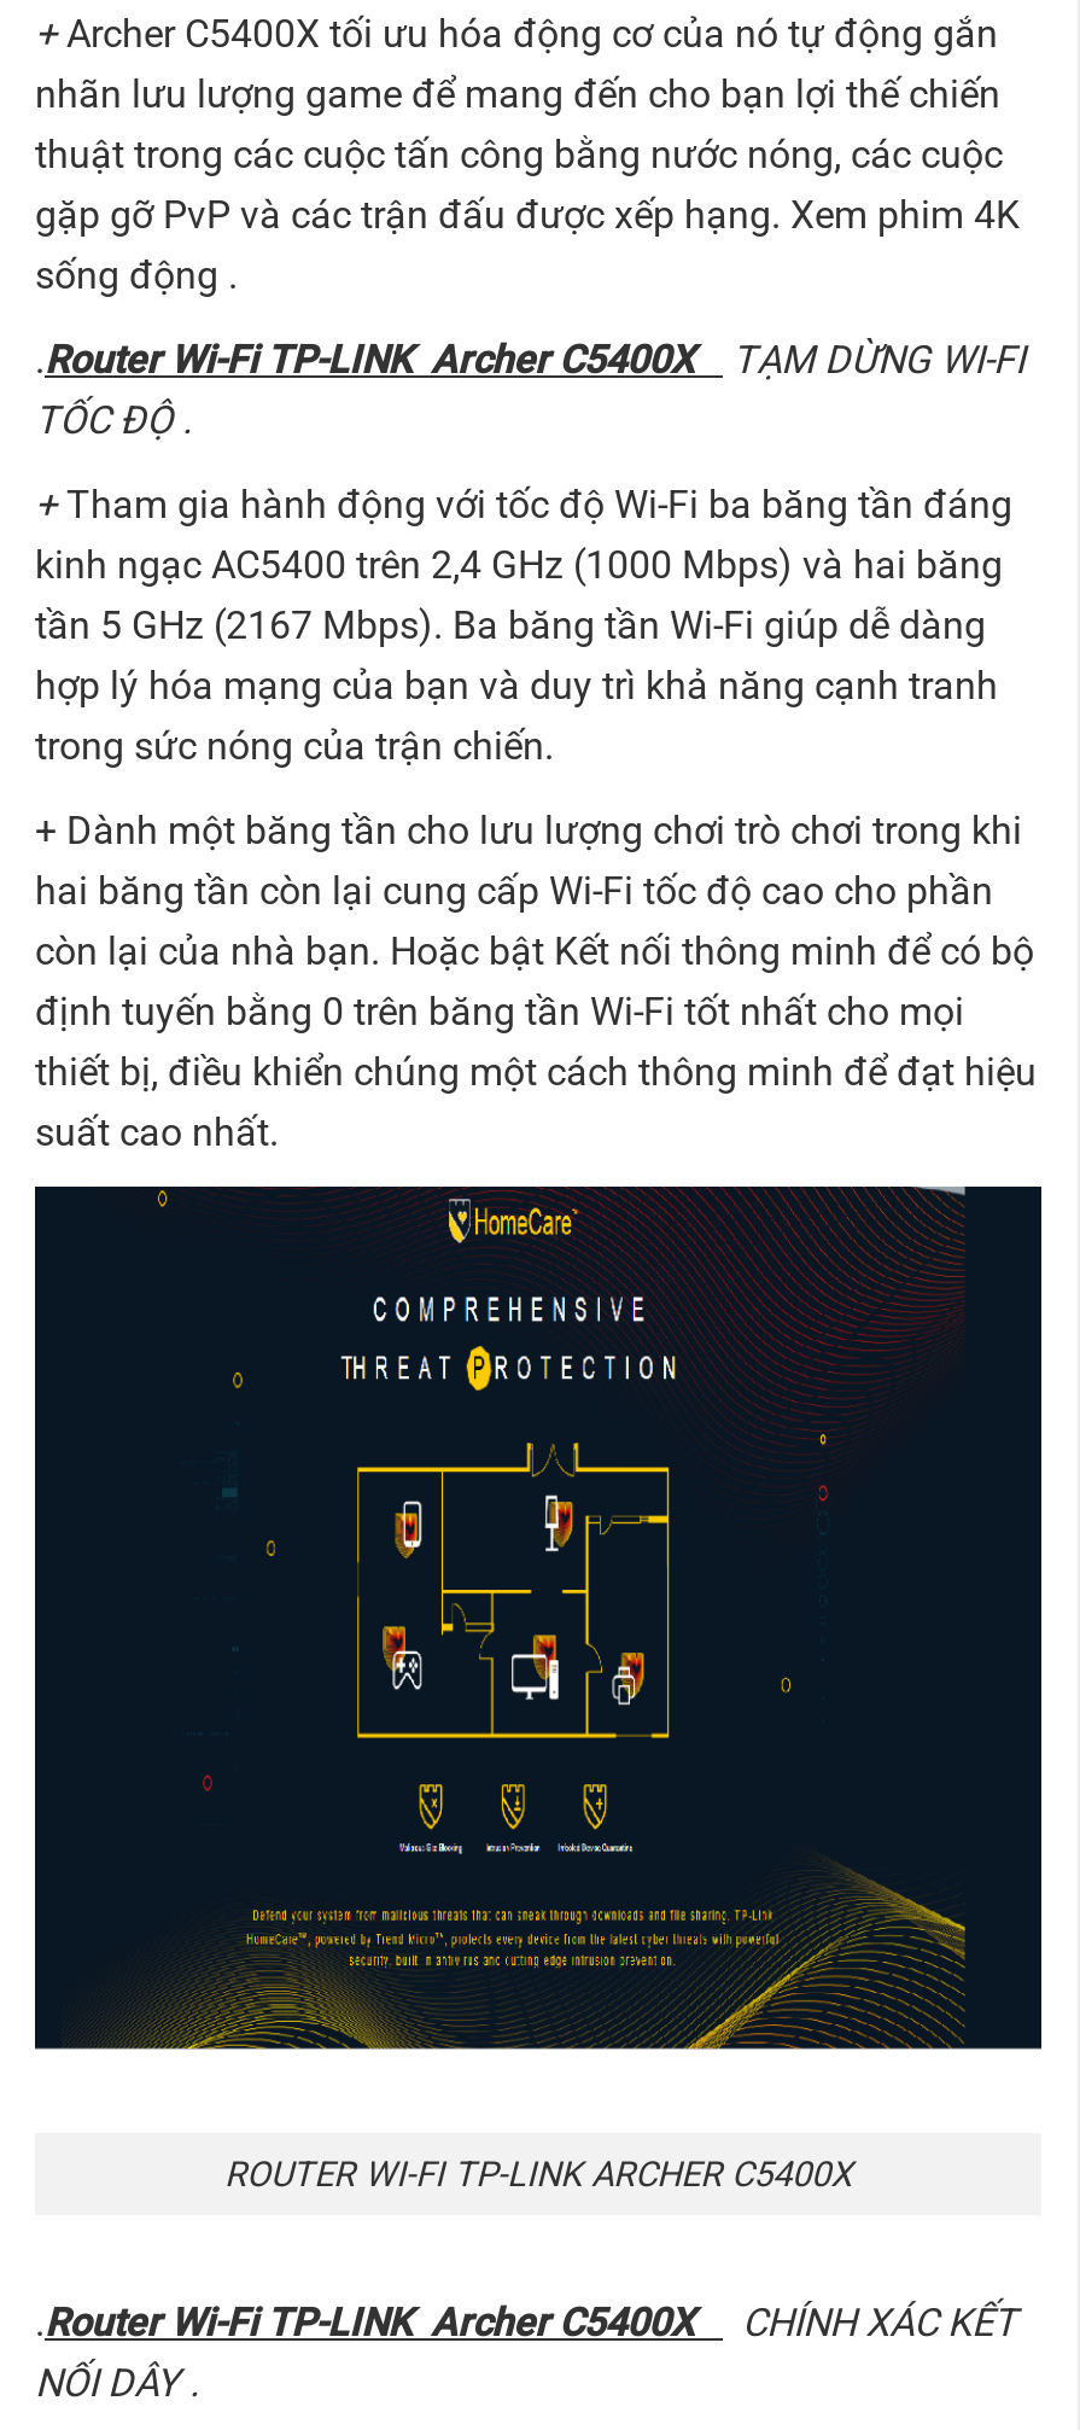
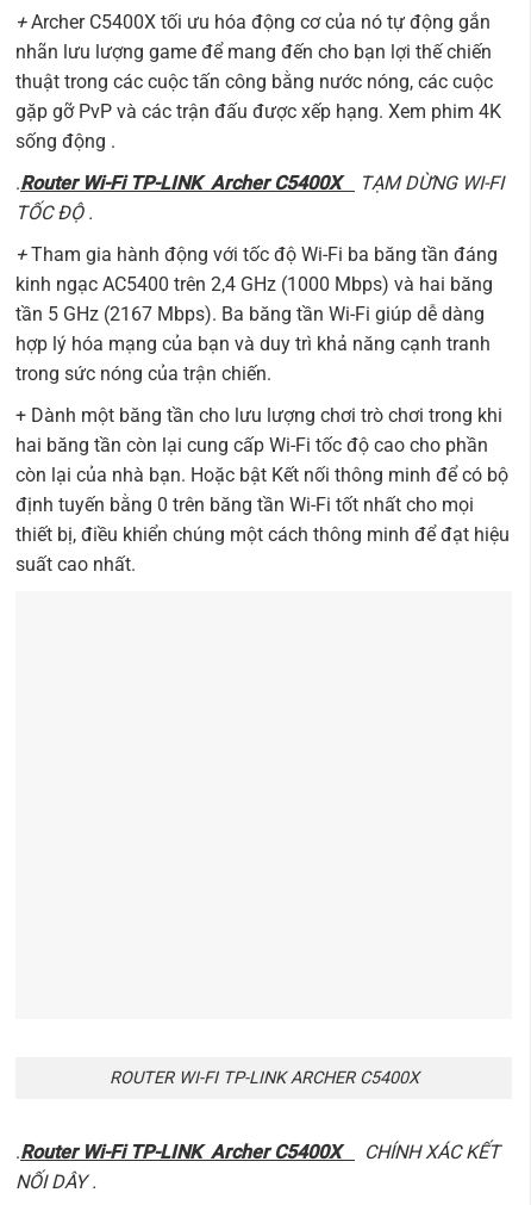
- [image]
